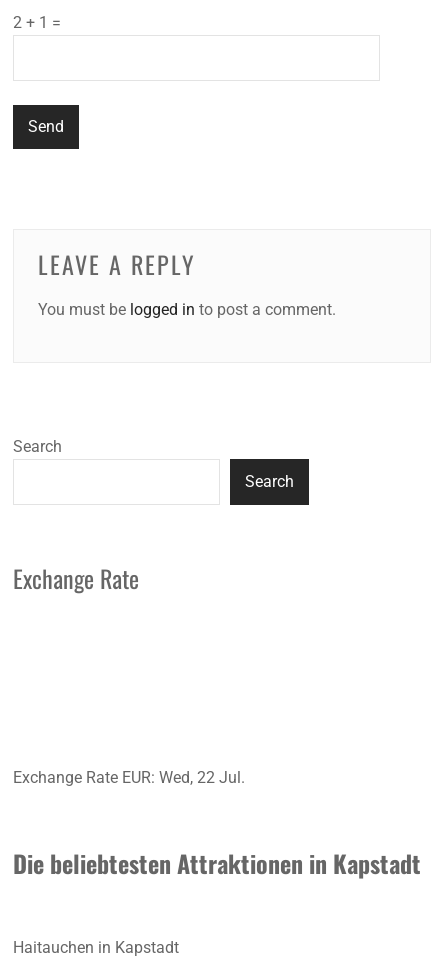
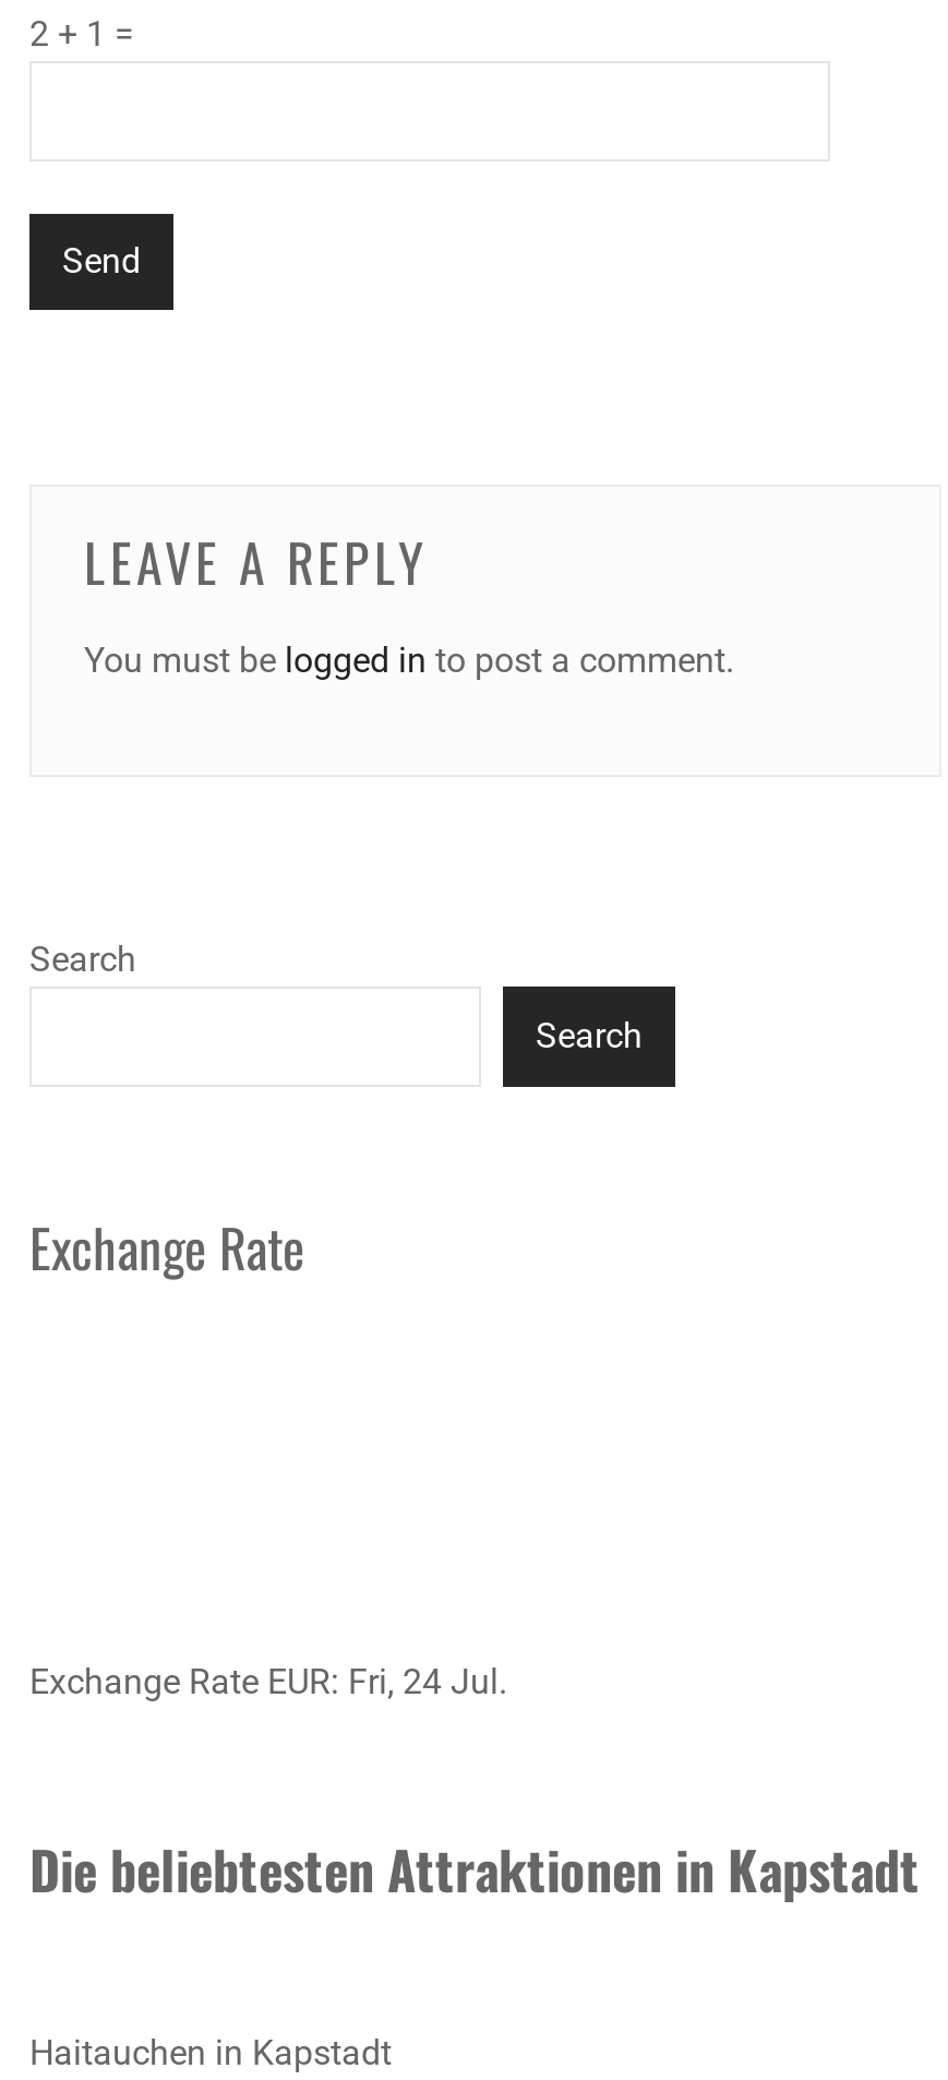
- Exchange Rate EUR: Wed, 22 Jul.
+ Exchange Rate EUR: Fri, 24 Jul.
